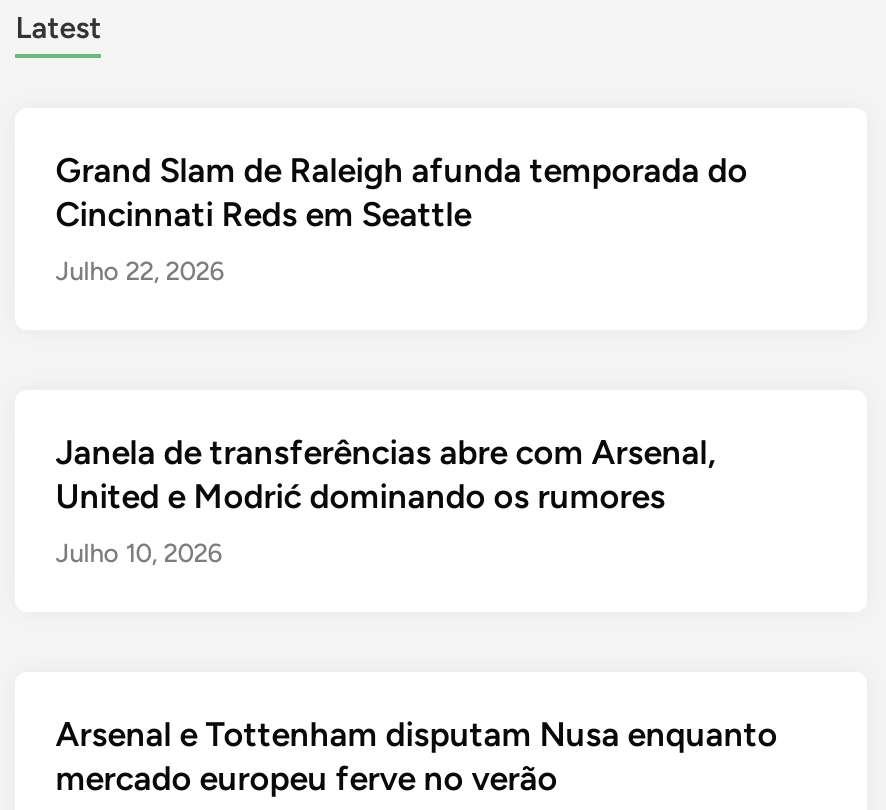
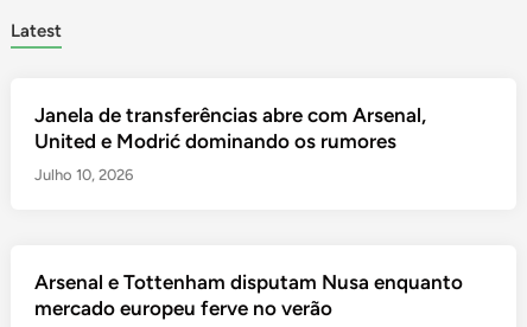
- Grand Slam de Raleigh afunda temporada do
- Cincinnati Reds em Seattle
- Julho 22, 2026
